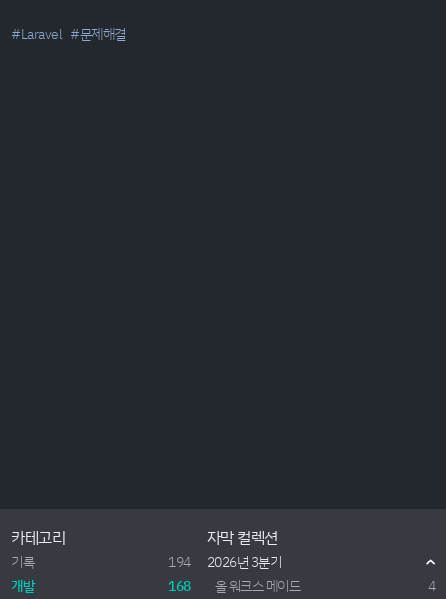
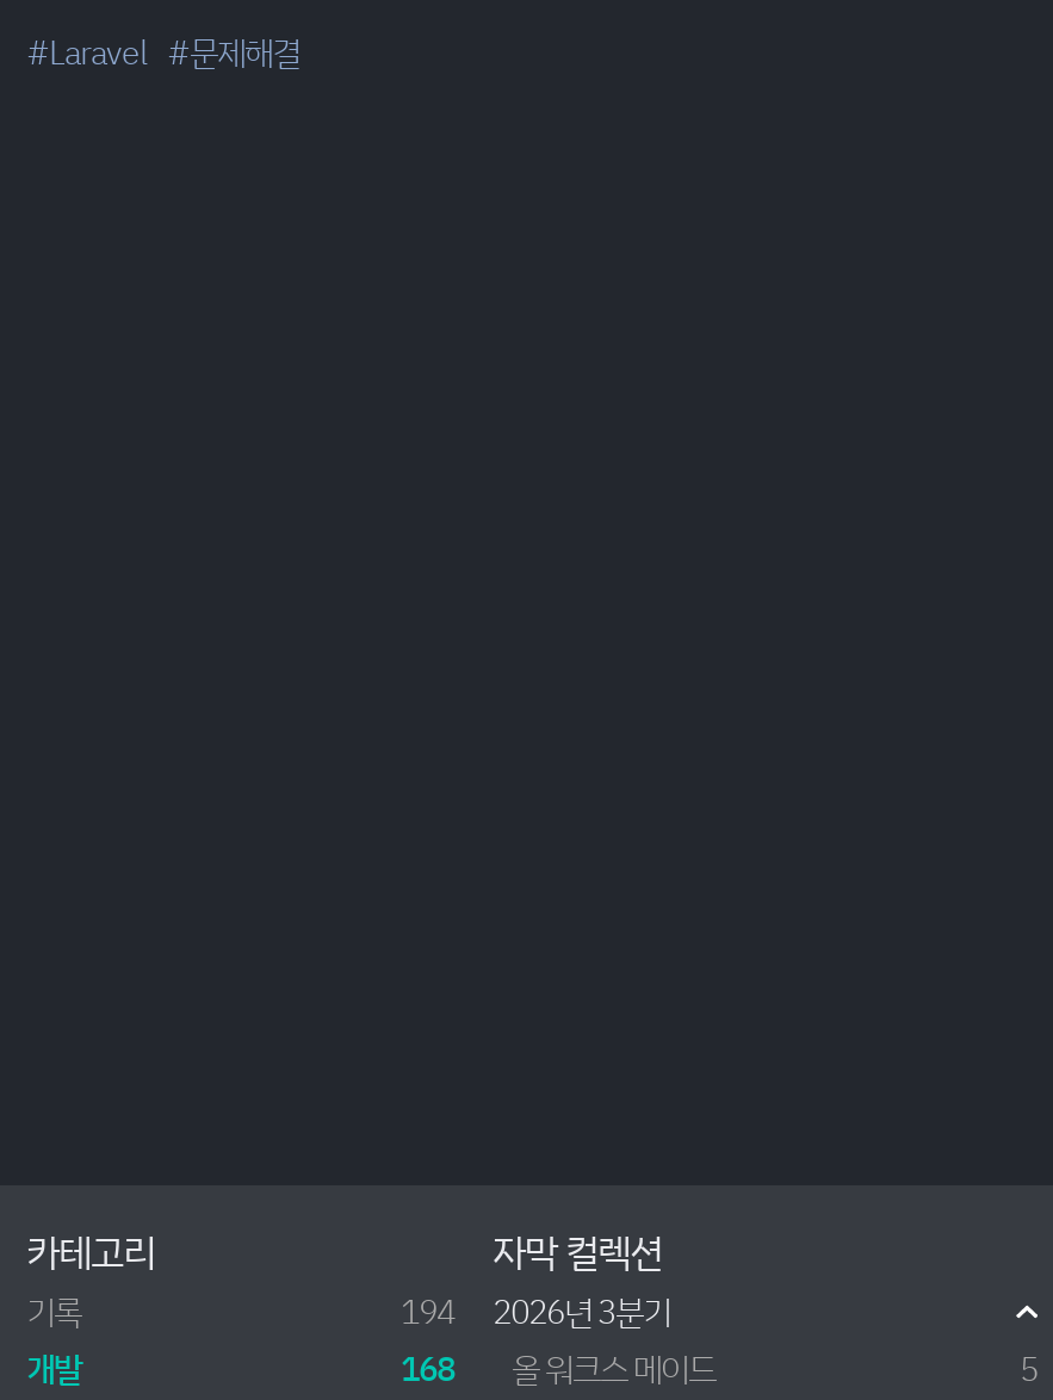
- 4
+ 5
